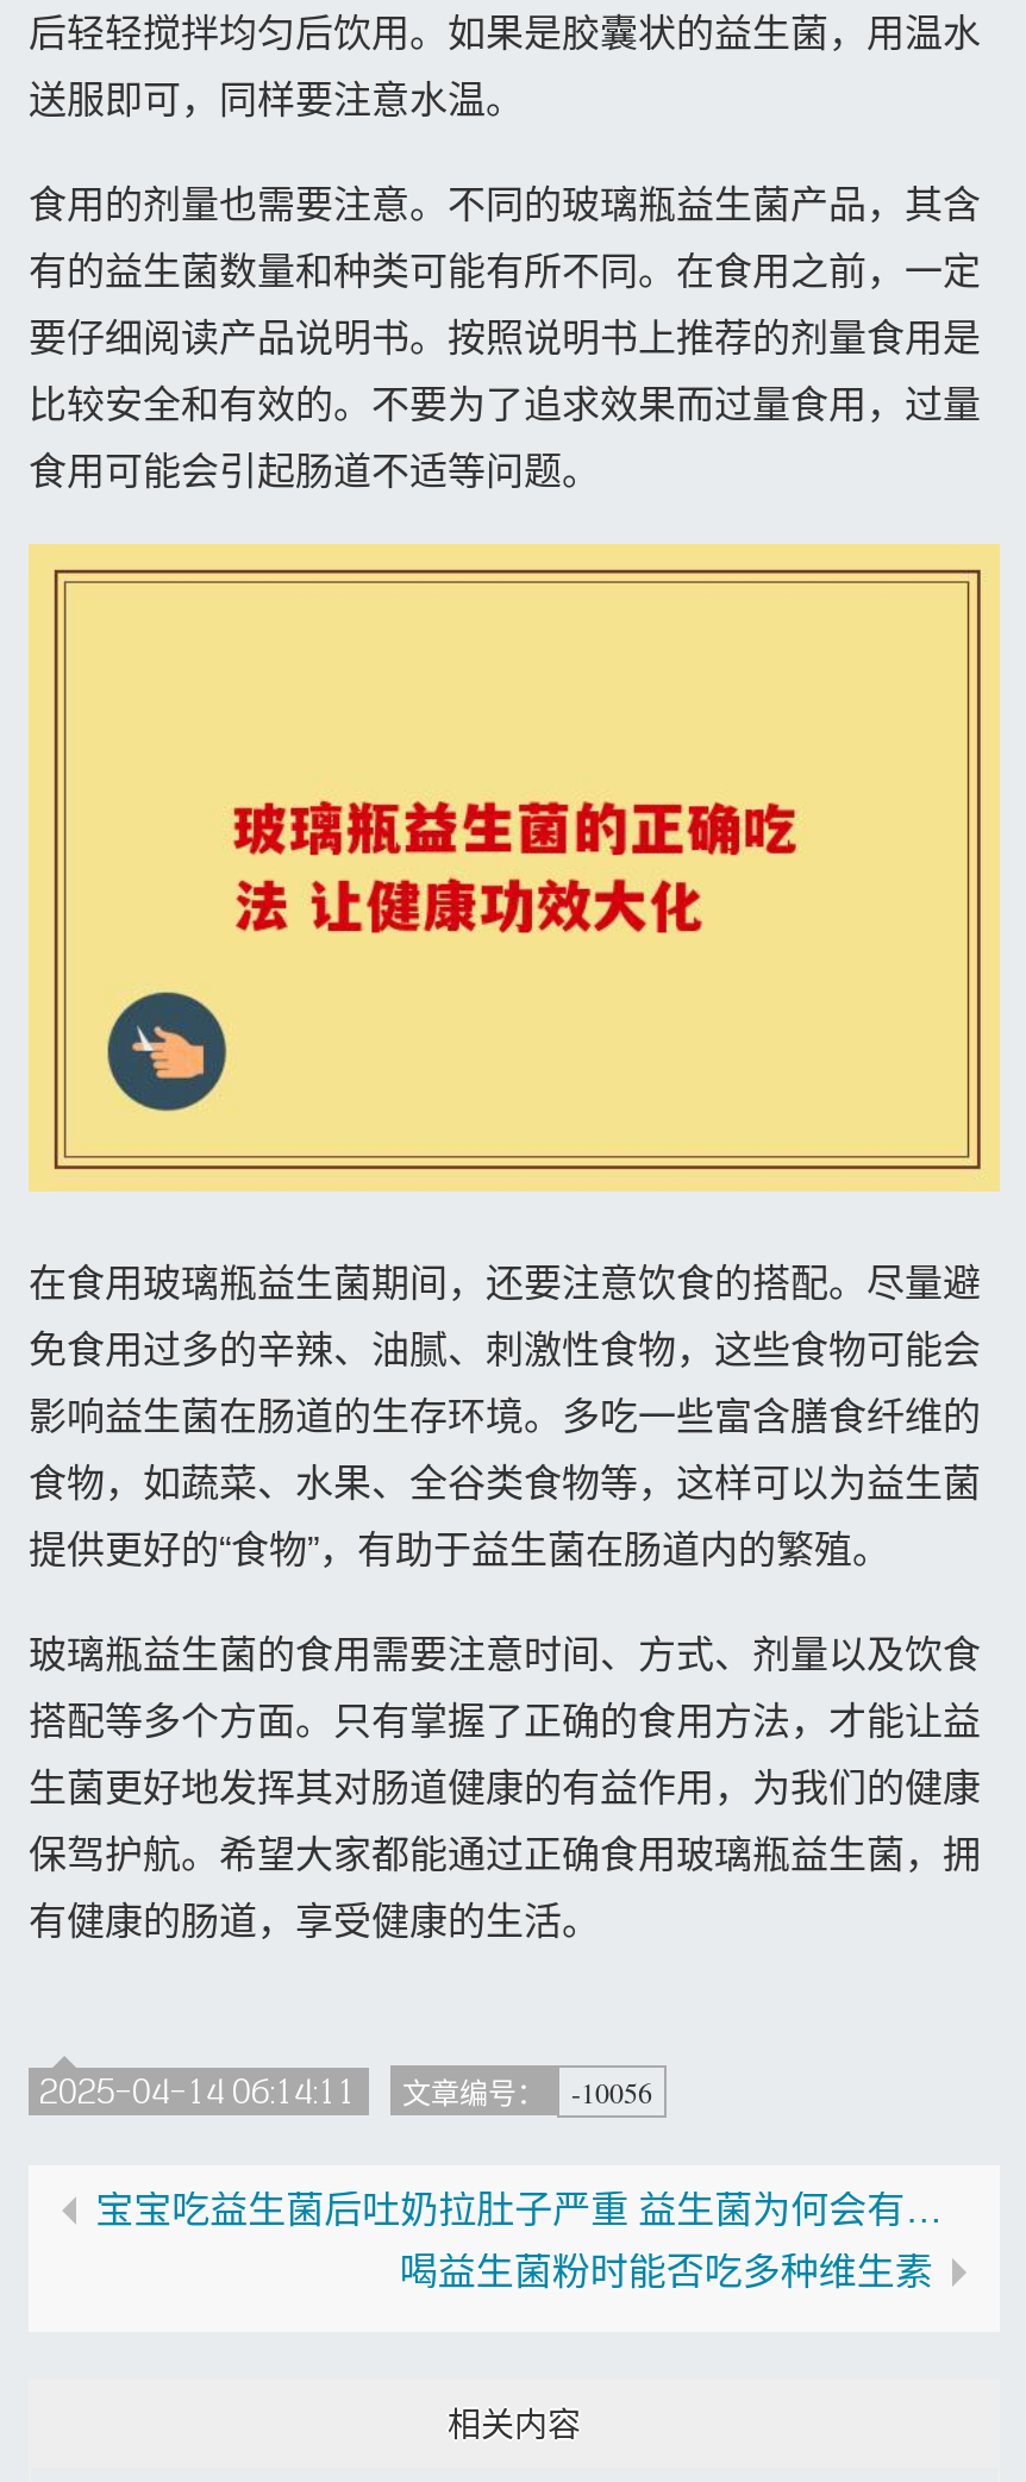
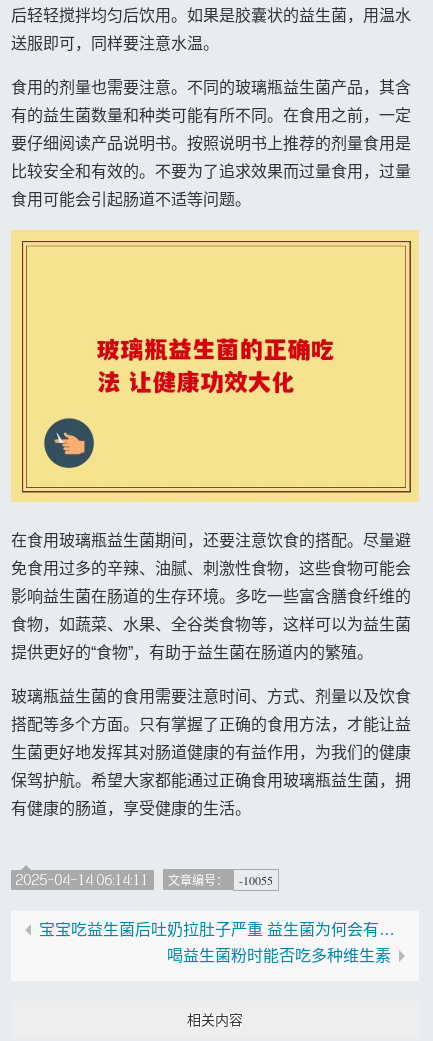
- 2025-04-14 06:14:11 文章编号： -10056
+ 2025-04-14 06:14:11 文章编号： -10055
